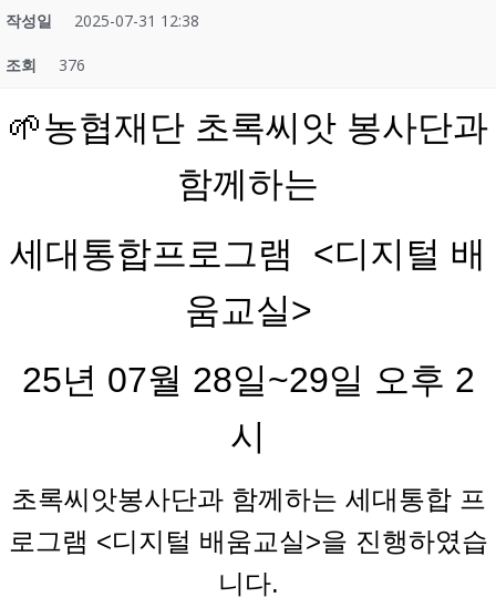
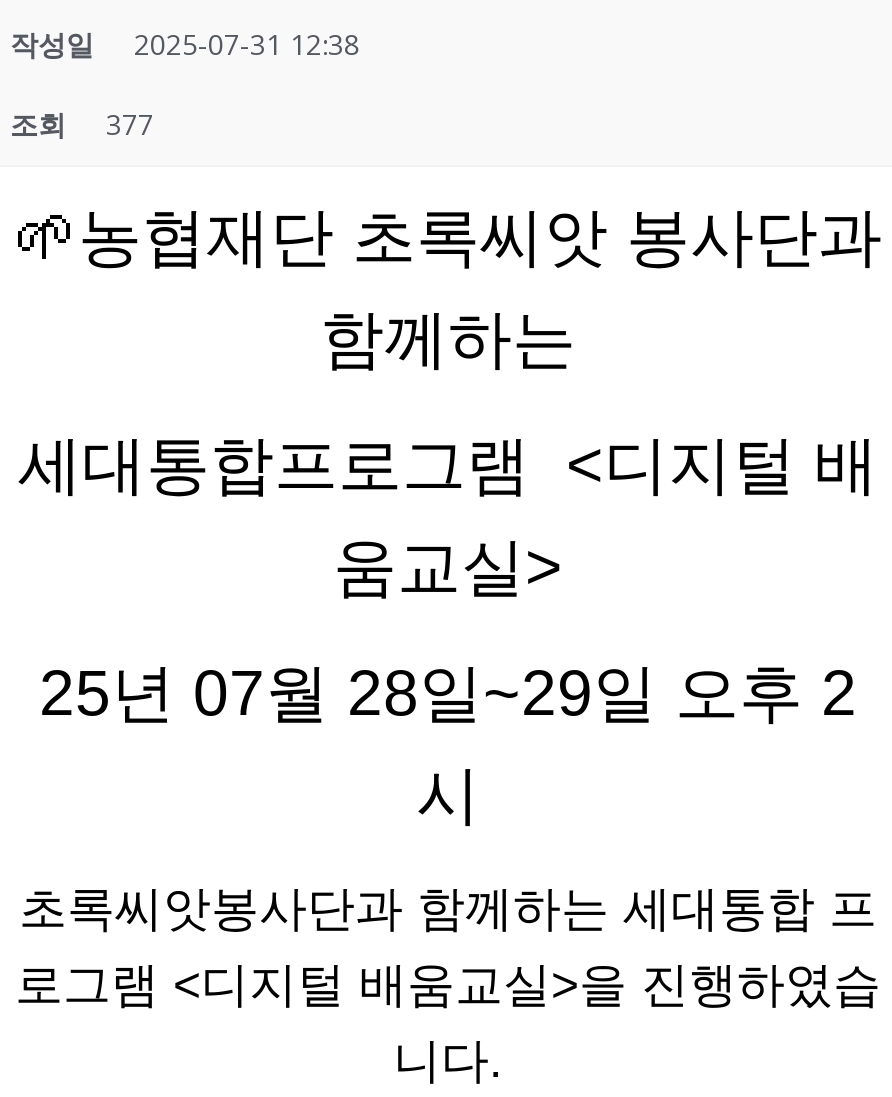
- 조회 376
+ 조회 377
